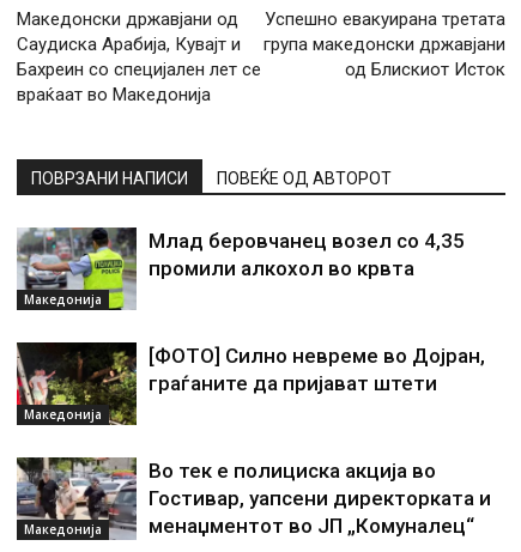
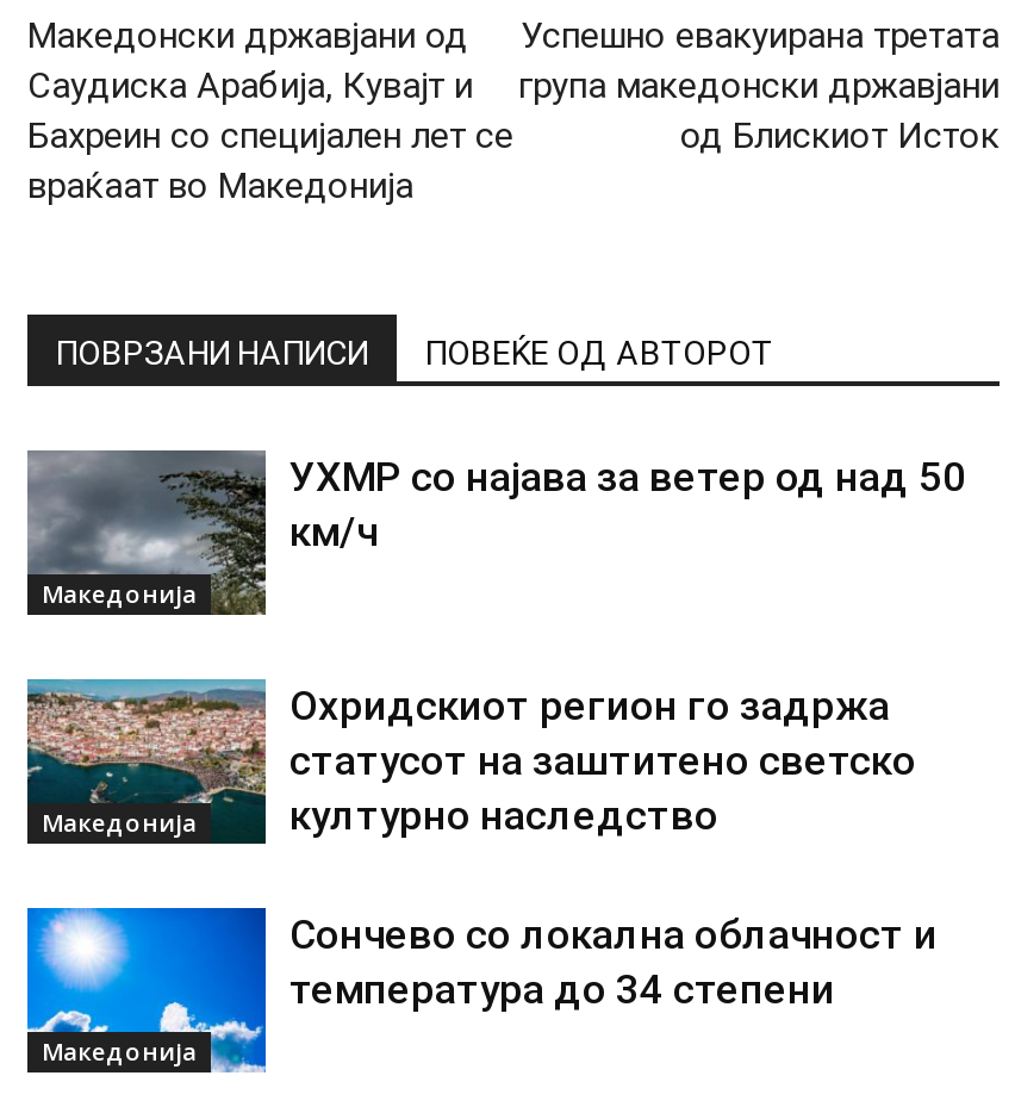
- [image]
- Млад беровчанец возел со 4,35
- промили алкохол во крвта
+ [image]
+ УХМР со најава за ветер од над 50
+ км/ч

- [image]
- [ФОТО] Силно невреме во Дојран,
- граѓаните да пријават штети
+ [image]
+ Охридскиот регион го задржа
+ статусот на заштитено светско
+ културно наследство

- [image]
- Во тек е полициска акција во
- Гостивар, уапсени директорката и
- менаџментот во ЈП „Комуналец“
+ [image]
+ Сончево со локална облачност и
+ температура до 34 степени
